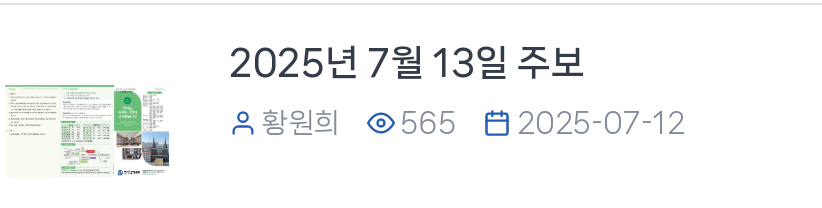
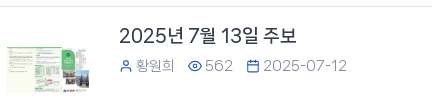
- 황원희 565 2025-07-12
+ 황원희 562 2025-07-12
